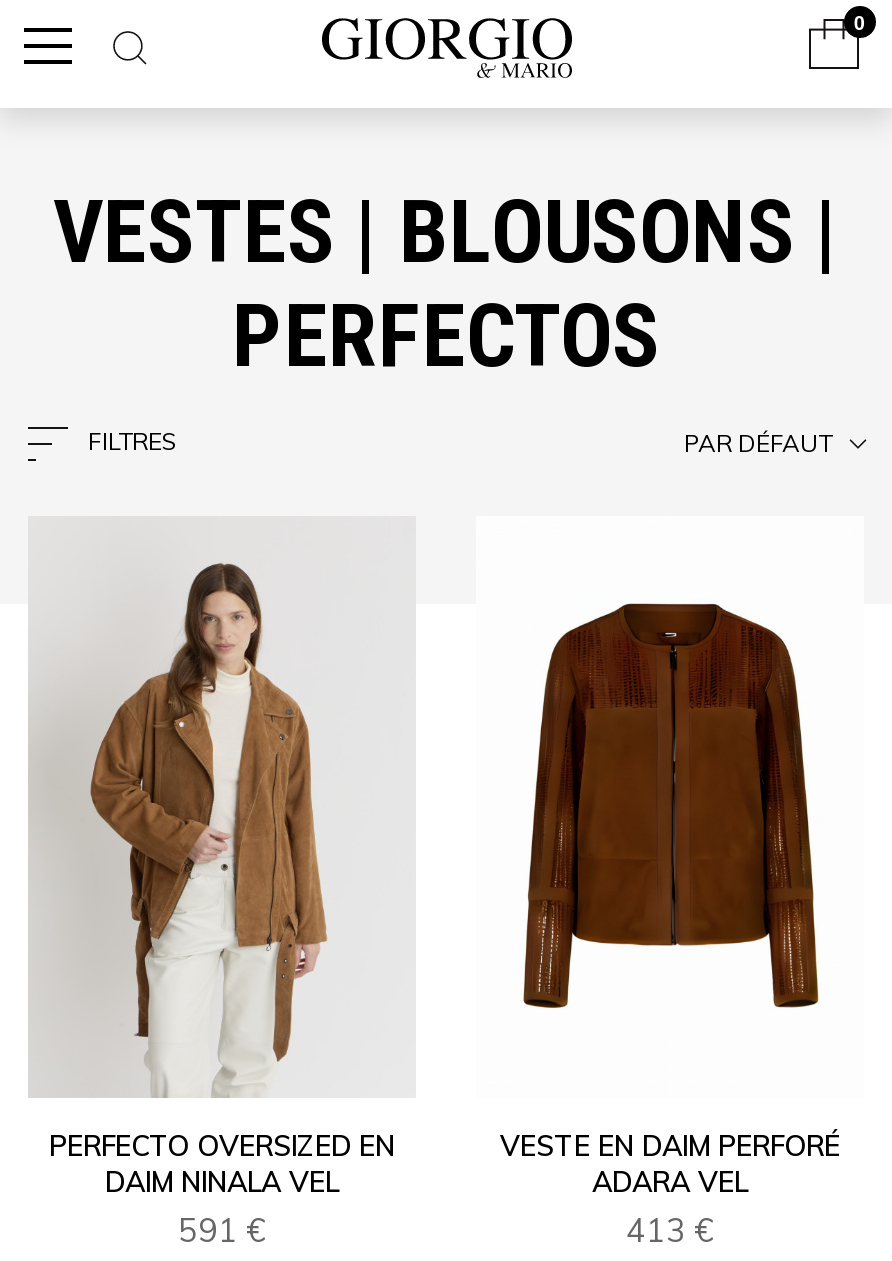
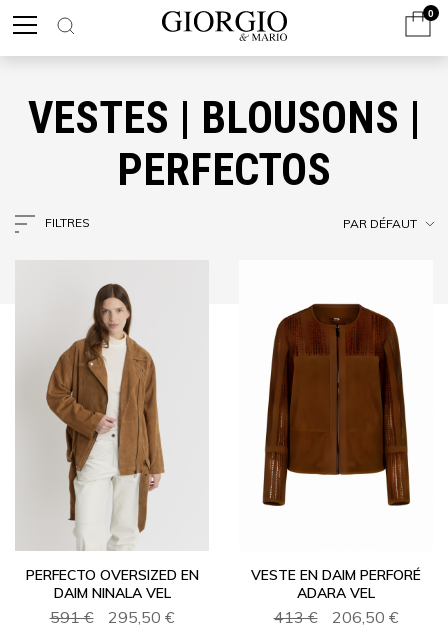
+ 295,50 €

+ 206,50 €
